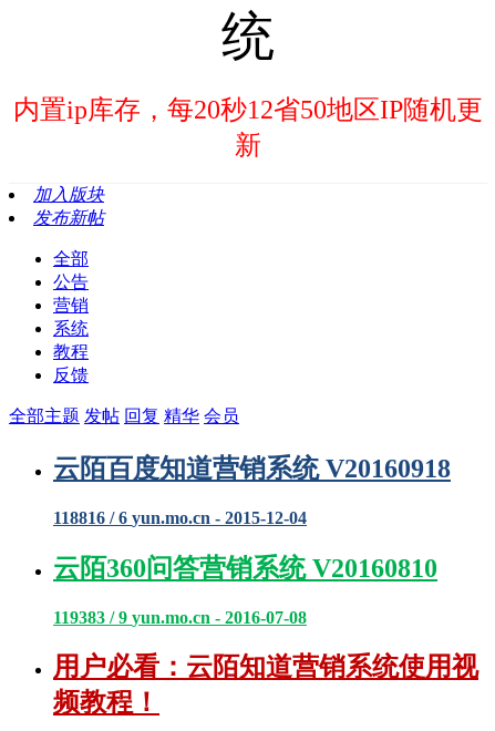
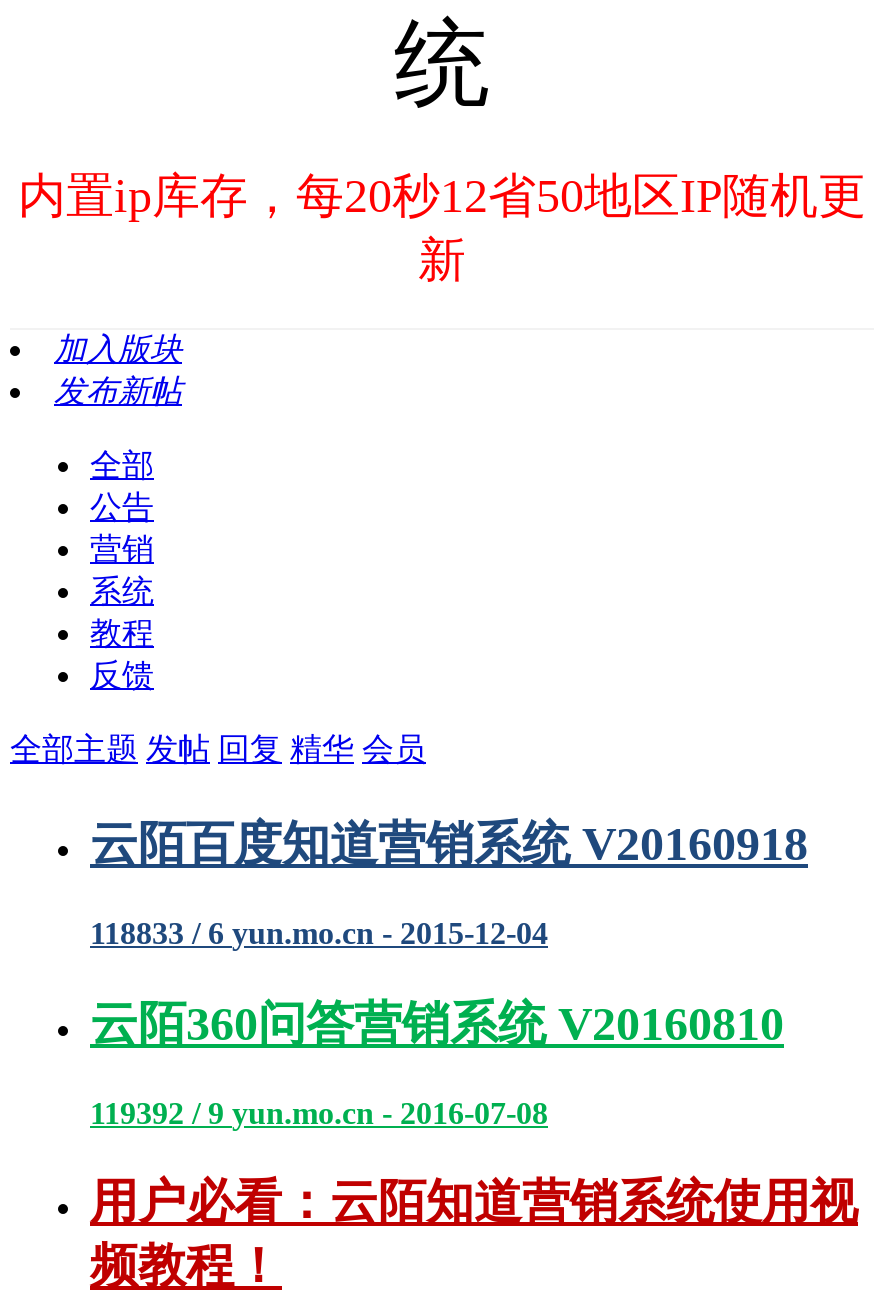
- 118816 / 6 yun.mo.cn - 2015-12-04
+ 118833 / 6 yun.mo.cn - 2015-12-04

- 119383 / 9 yun.mo.cn - 2016-07-08
+ 119392 / 9 yun.mo.cn - 2016-07-08
